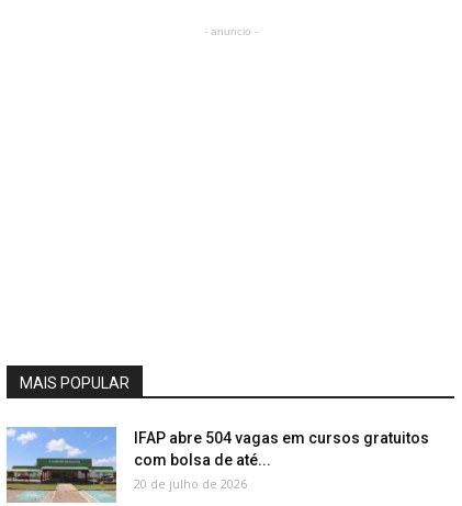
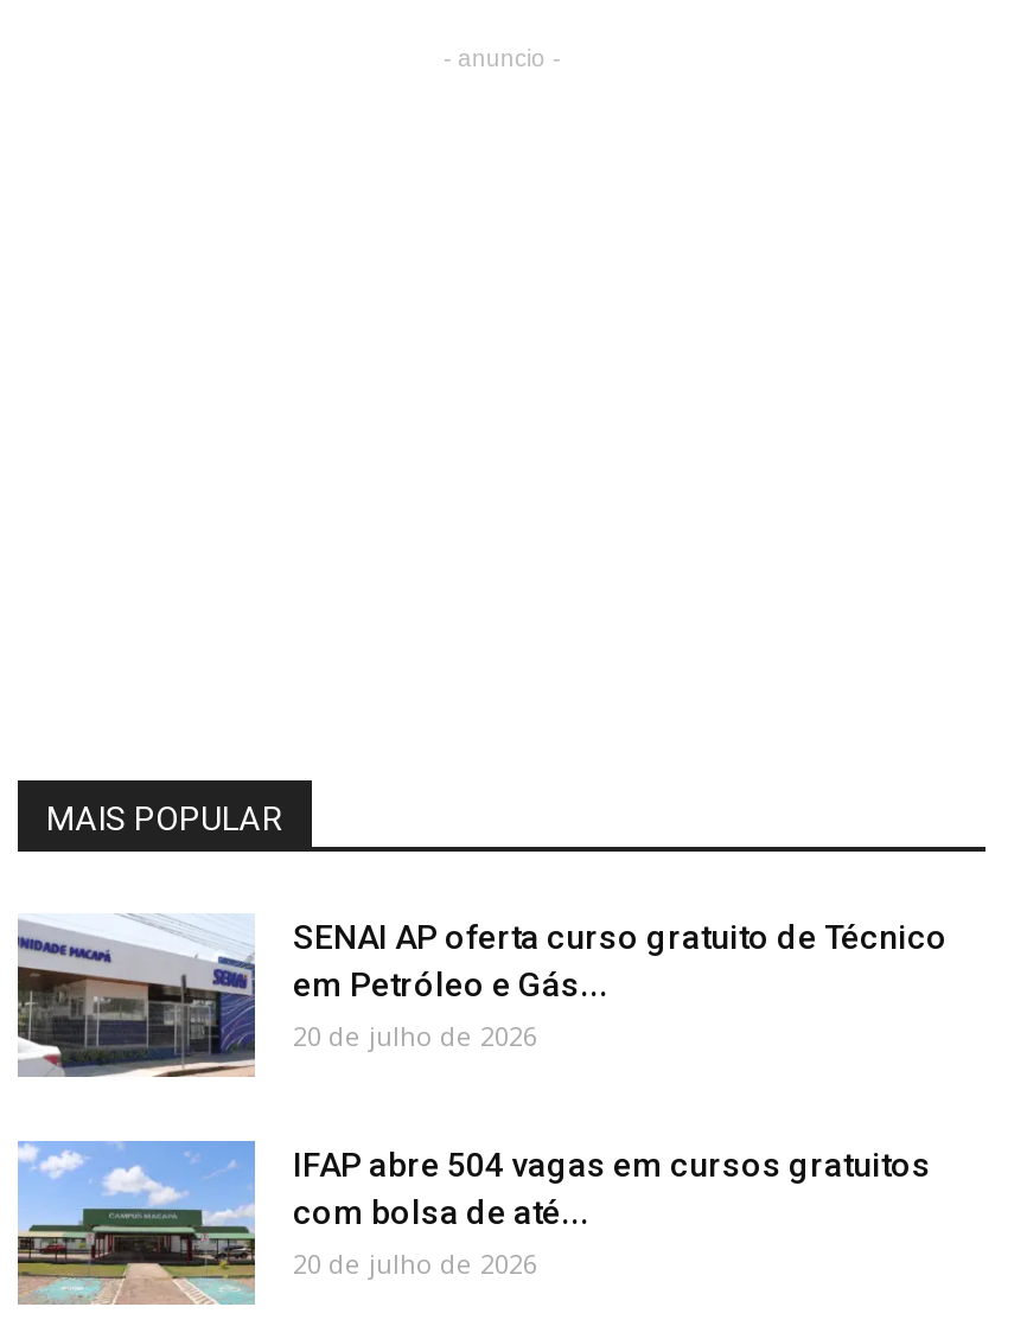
+ [image]
+ SENAI AP oferta curso gratuito de Técnico
+ em Petróleo e Gás...
+ 20 de julho de 2026
